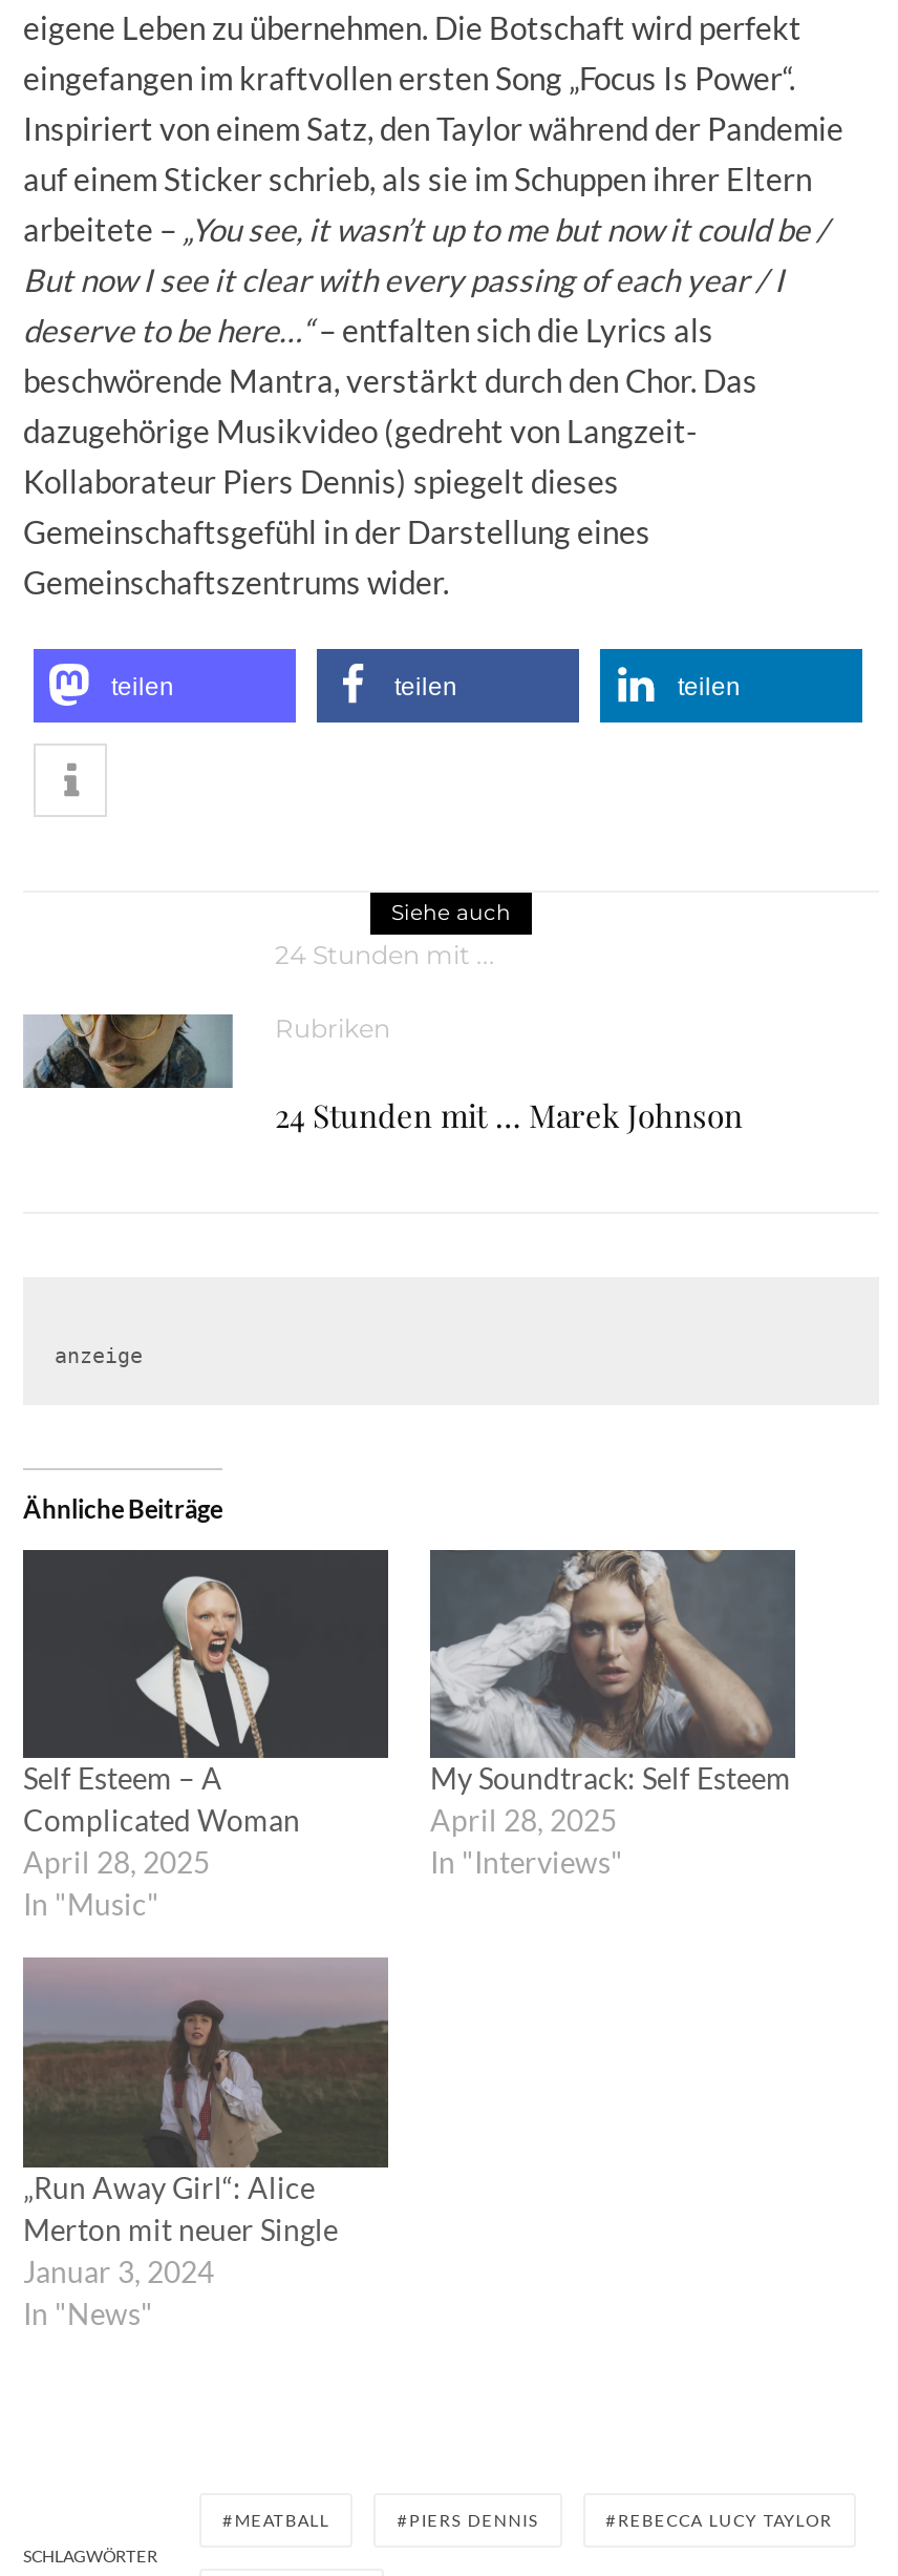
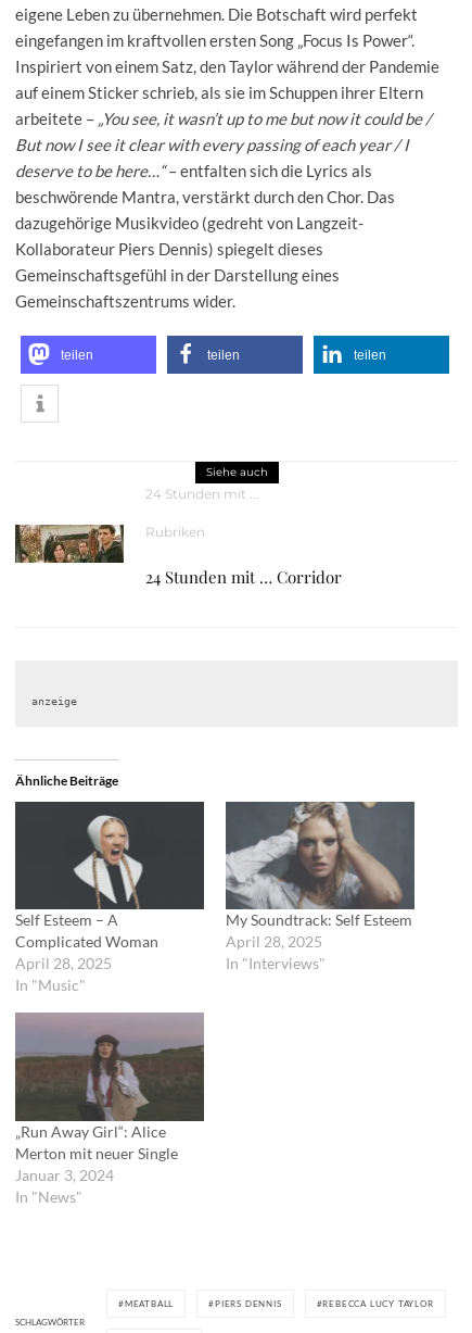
- [image]
- 24 Stunden mit … Marek Johnson
+ [image]
+ 24 Stunden mit … Corridor
